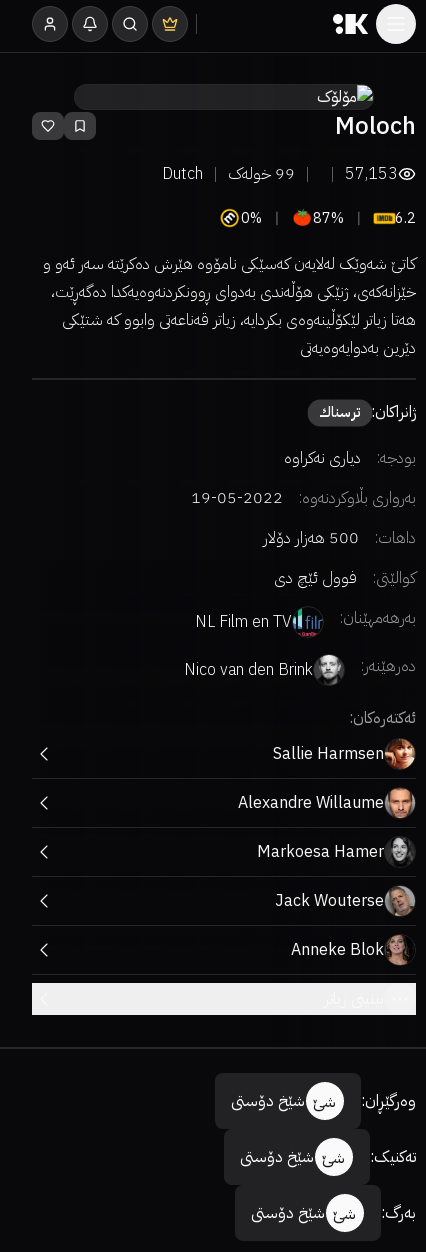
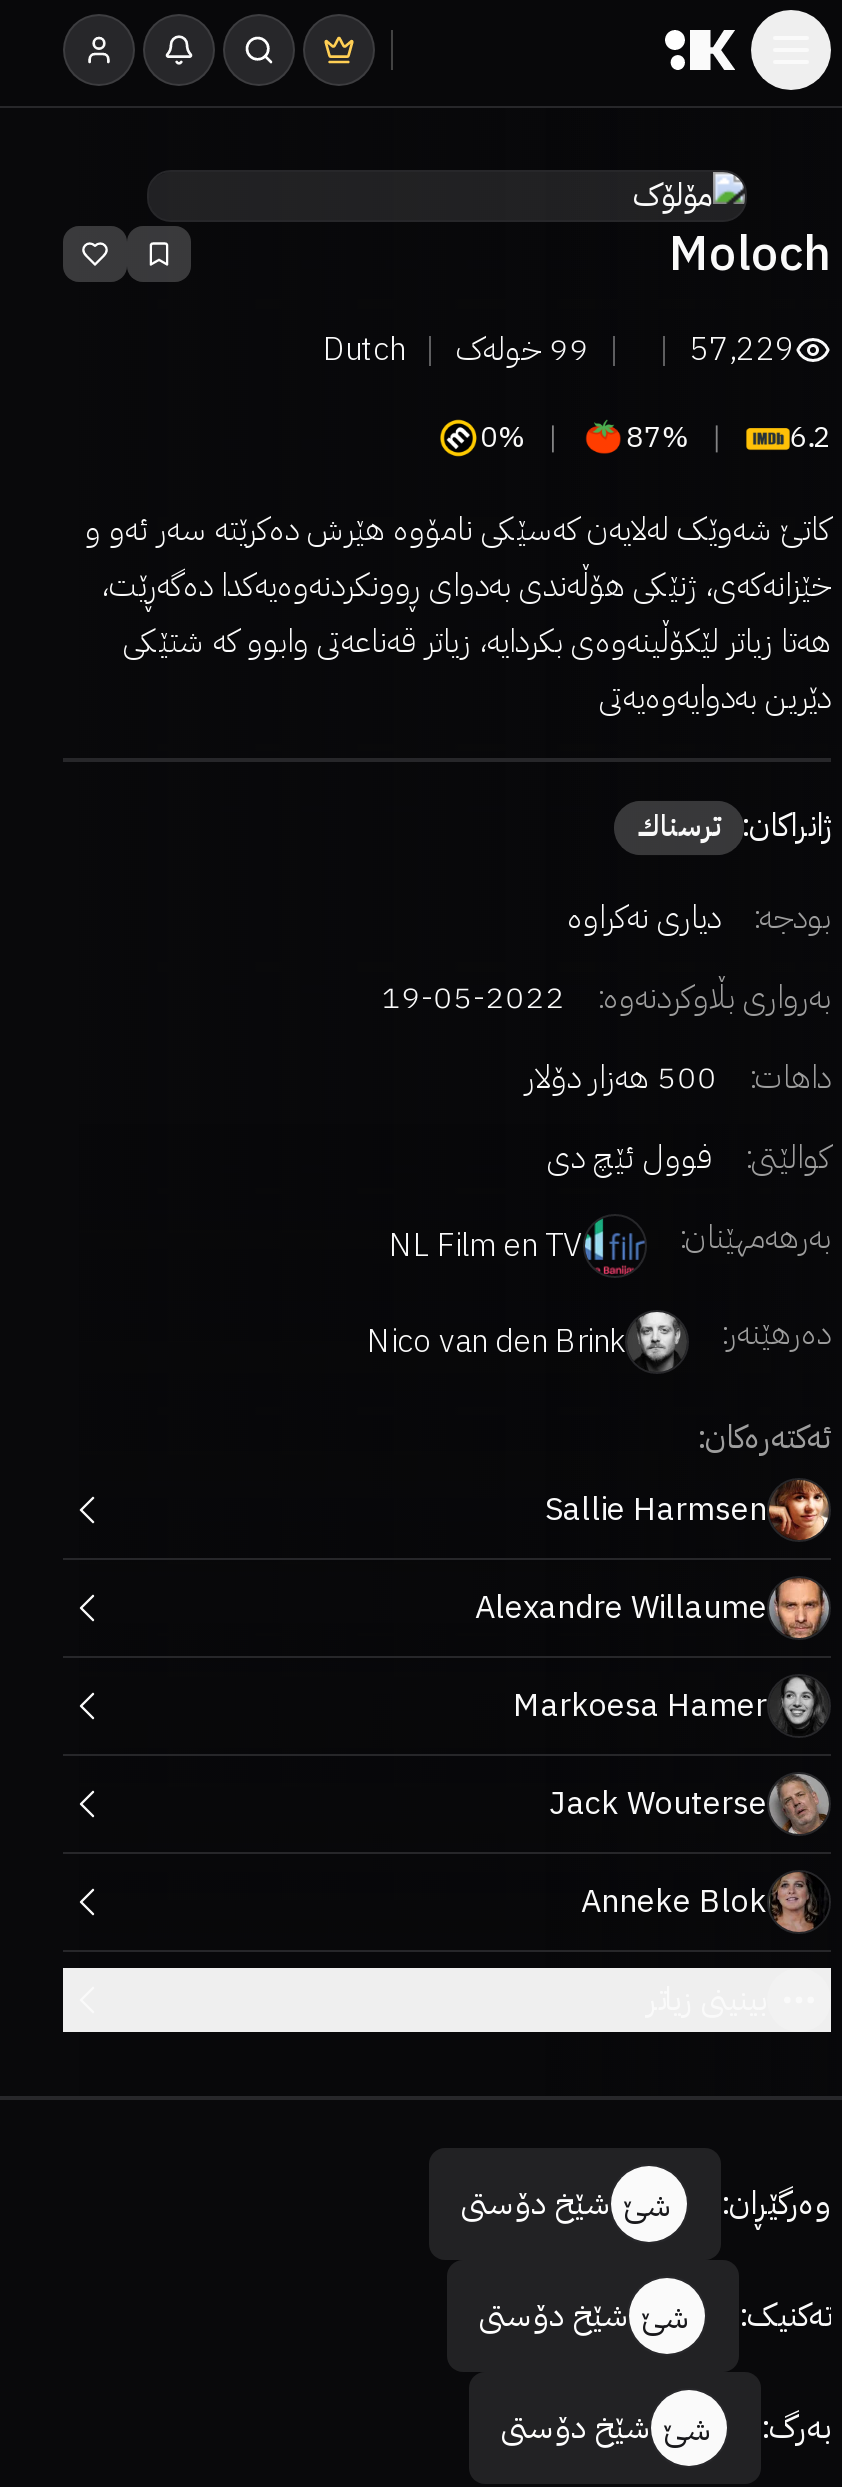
- 57,153
+ 57,229
